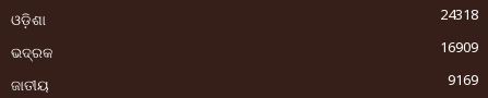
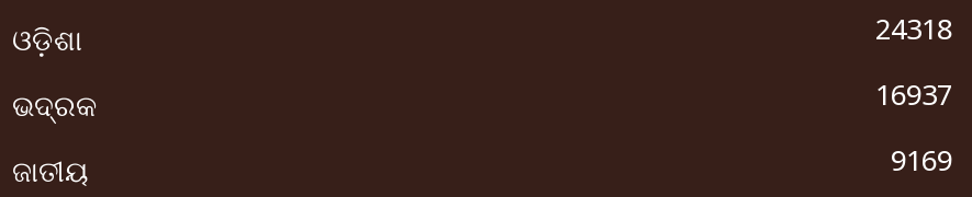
- 16909
+ 16937
